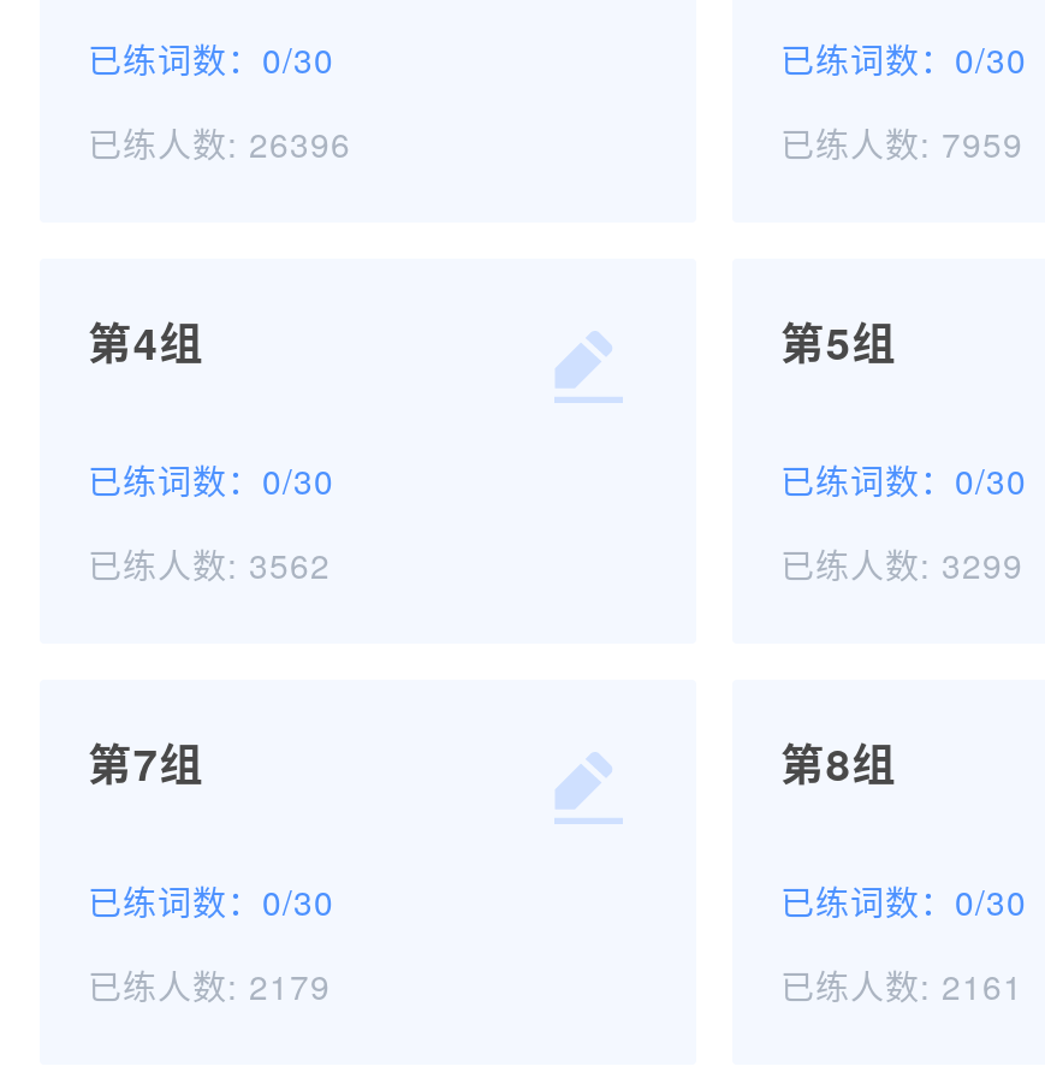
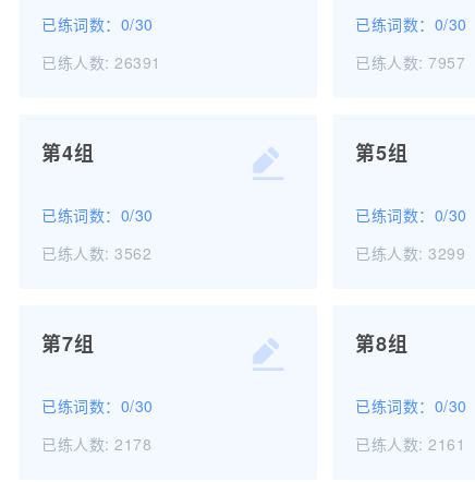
- 已练人数: 26396
+ 已练人数: 26391

- 已练人数: 7959
+ 已练人数: 7957

- 已练人数: 2179
+ 已练人数: 2178
